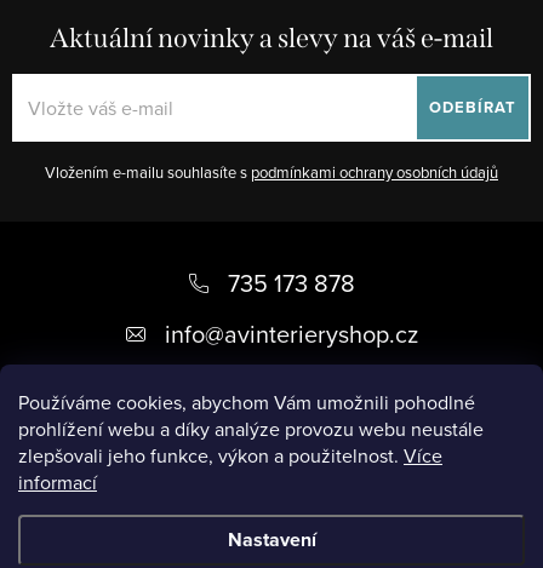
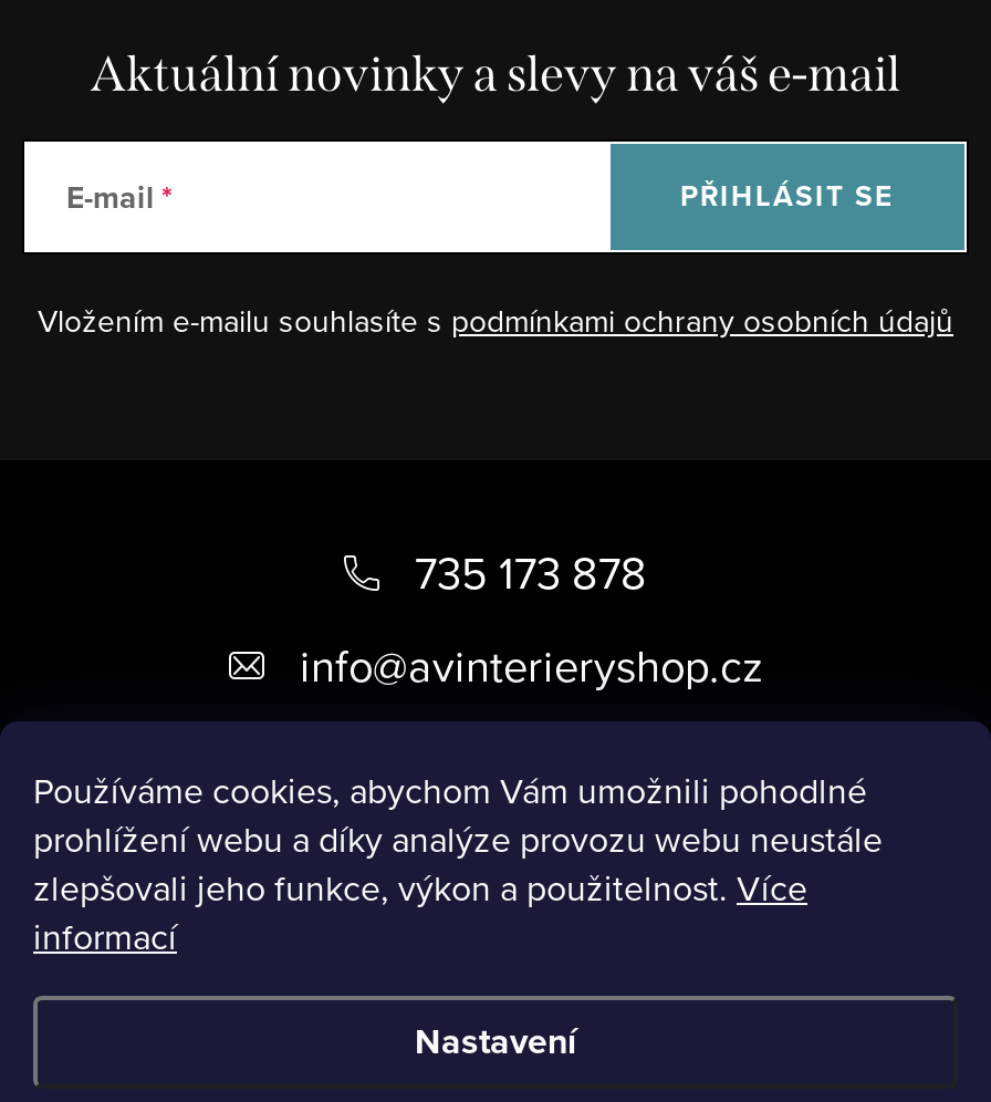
+ E-mail

- ODEBÍRAT
+ PŘIHLÁSIT SE
